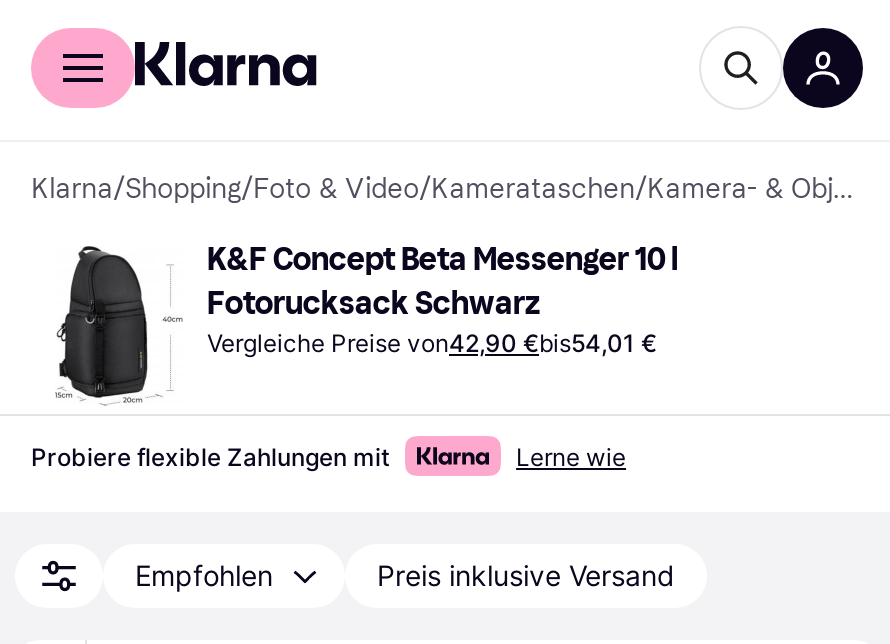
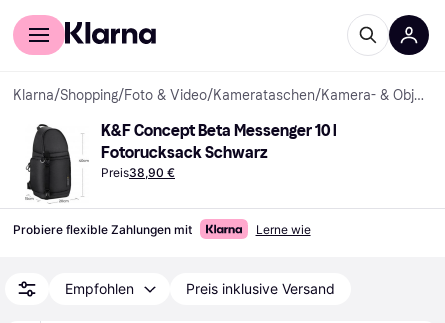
- Vergleiche Preise von42,90 €bis54,01 €
+ Preis38,90 €
